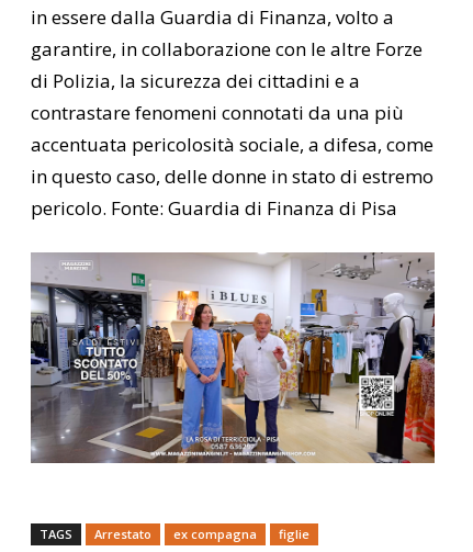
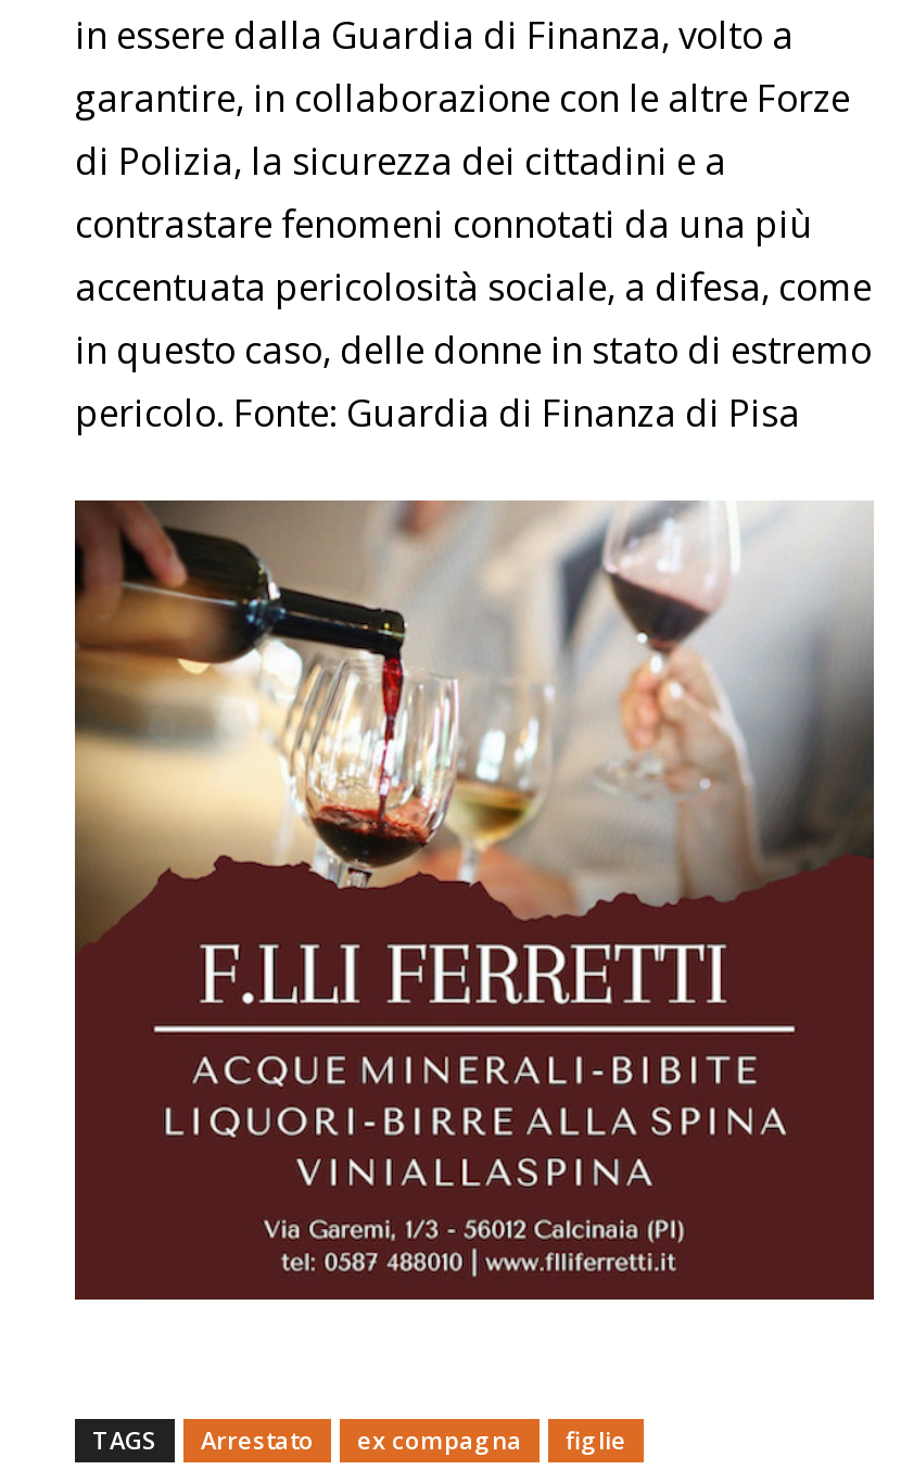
- [image]
+ [image]
